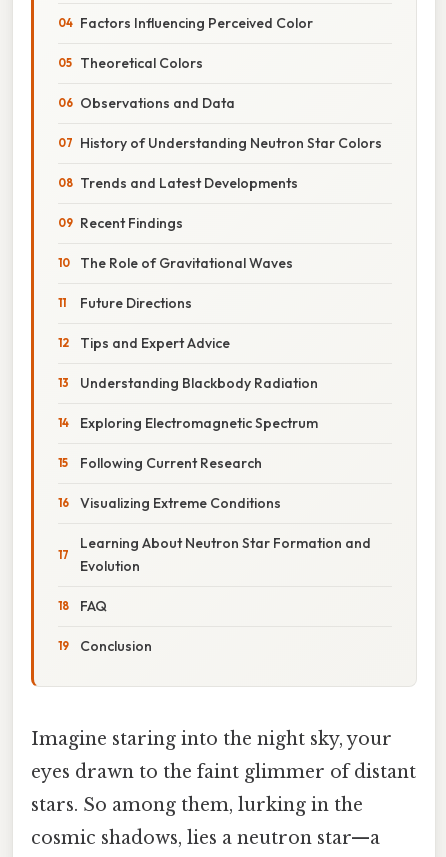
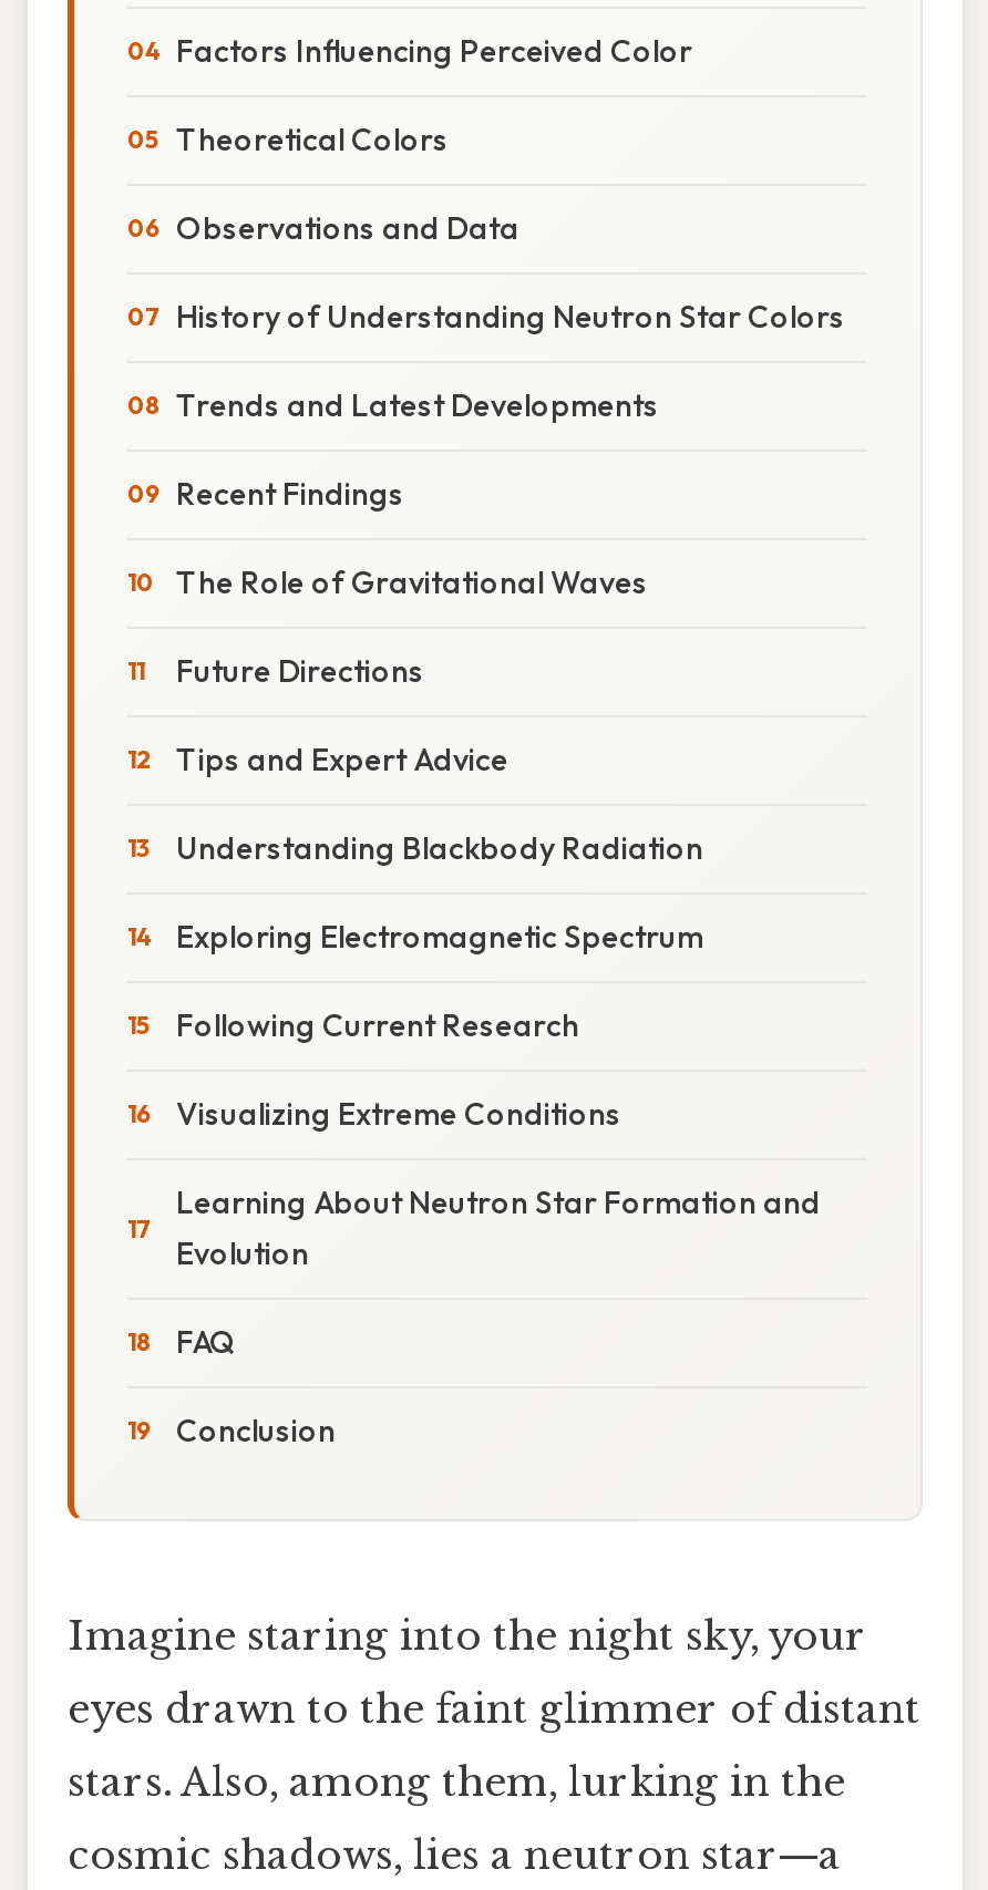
- stars. So among them, lurking in the
+ stars. Also, among them, lurking in the
